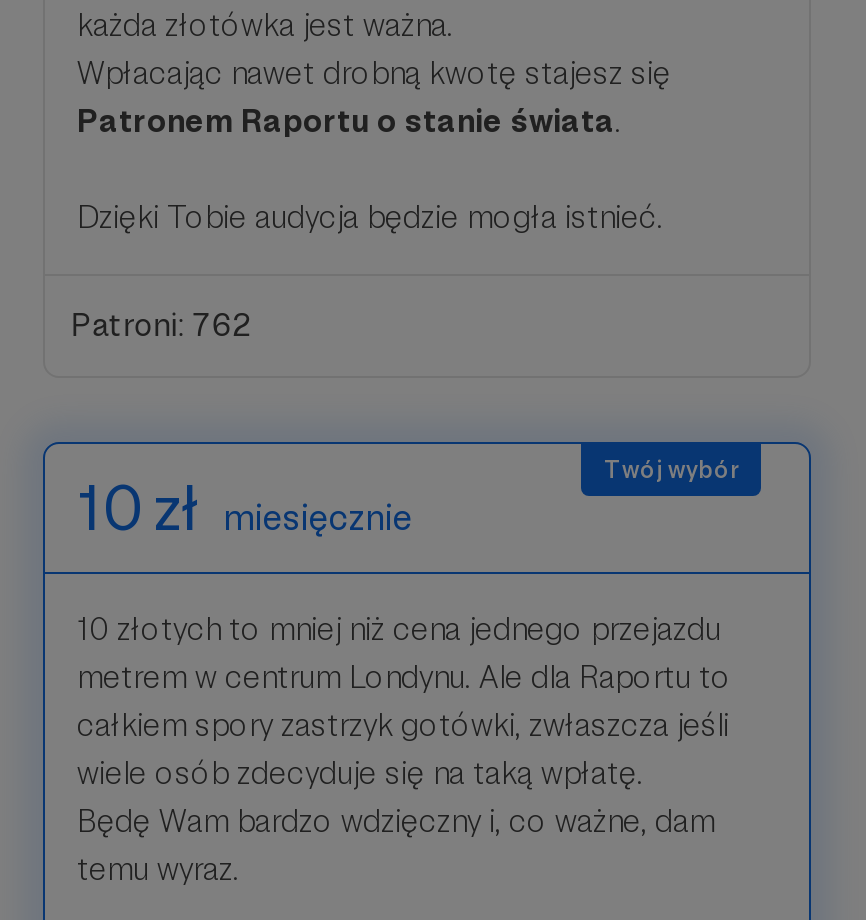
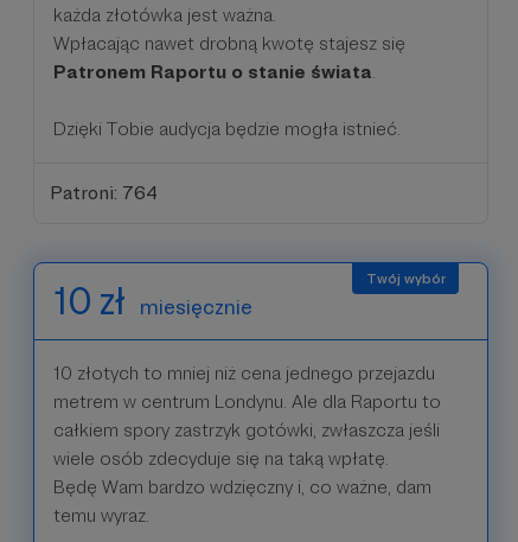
- Patroni: 762
+ Patroni: 764
